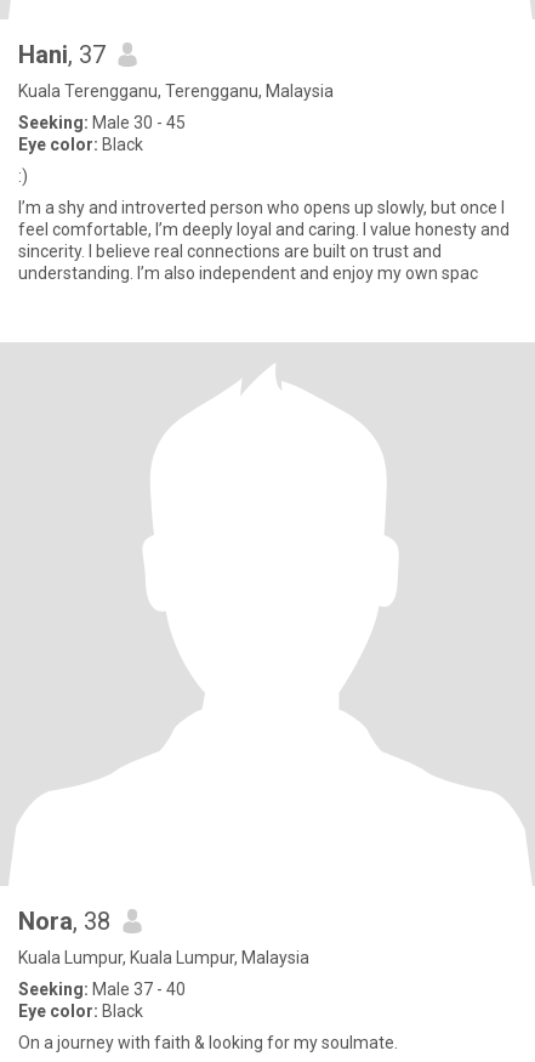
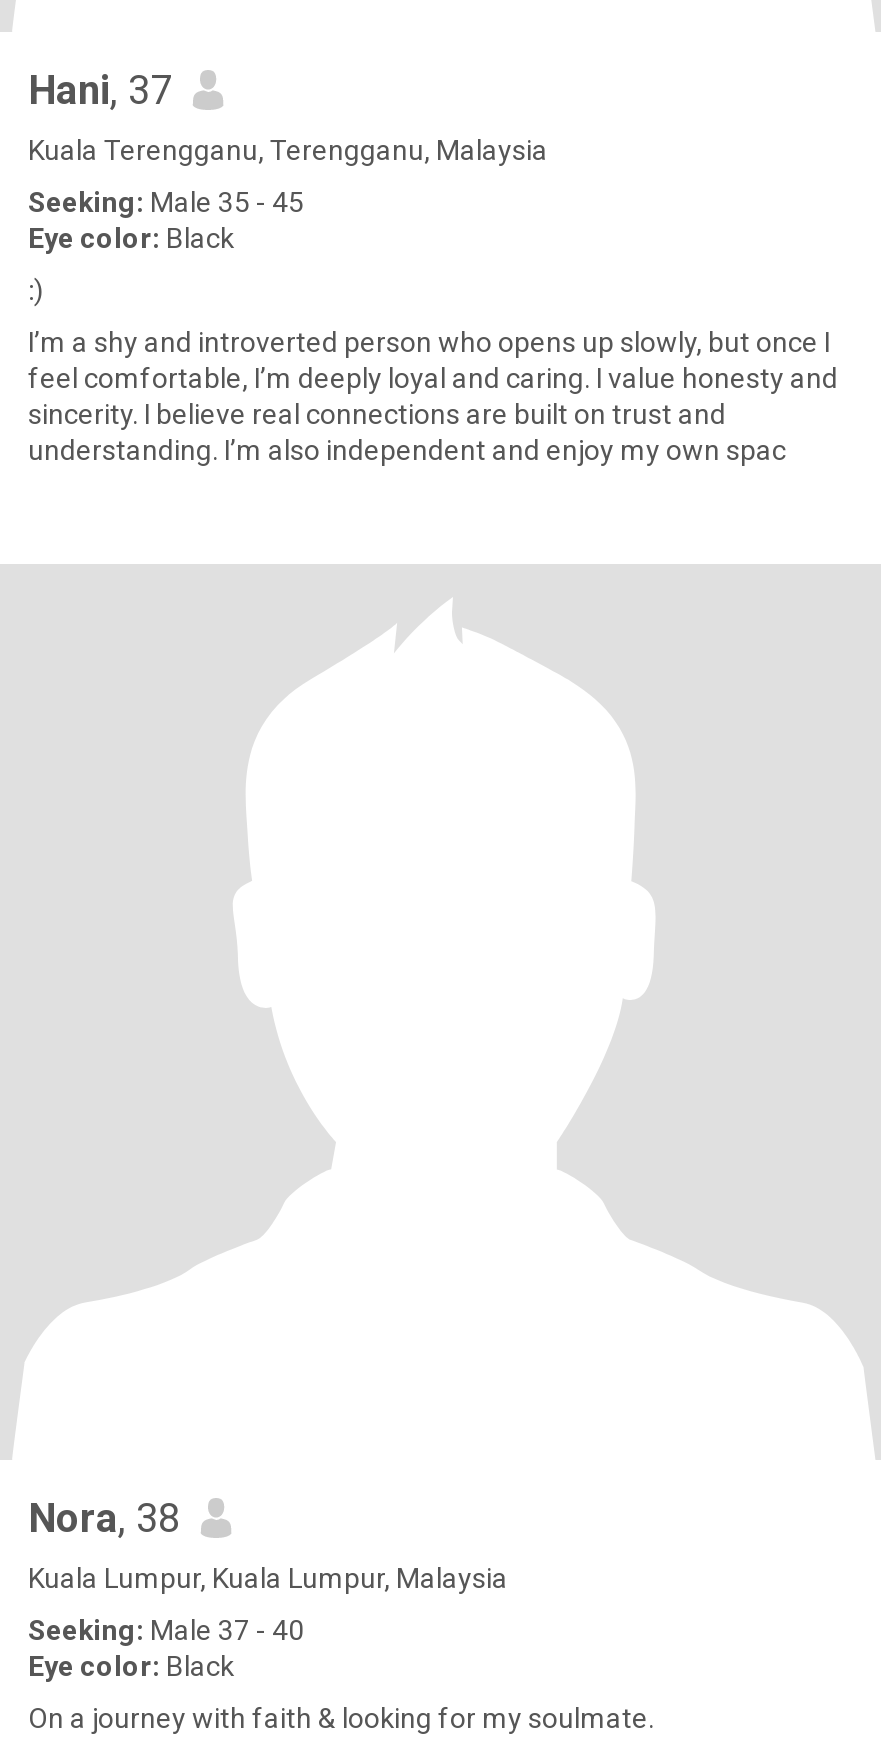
- Seeking: Male 30 - 45
+ Seeking: Male 35 - 45
